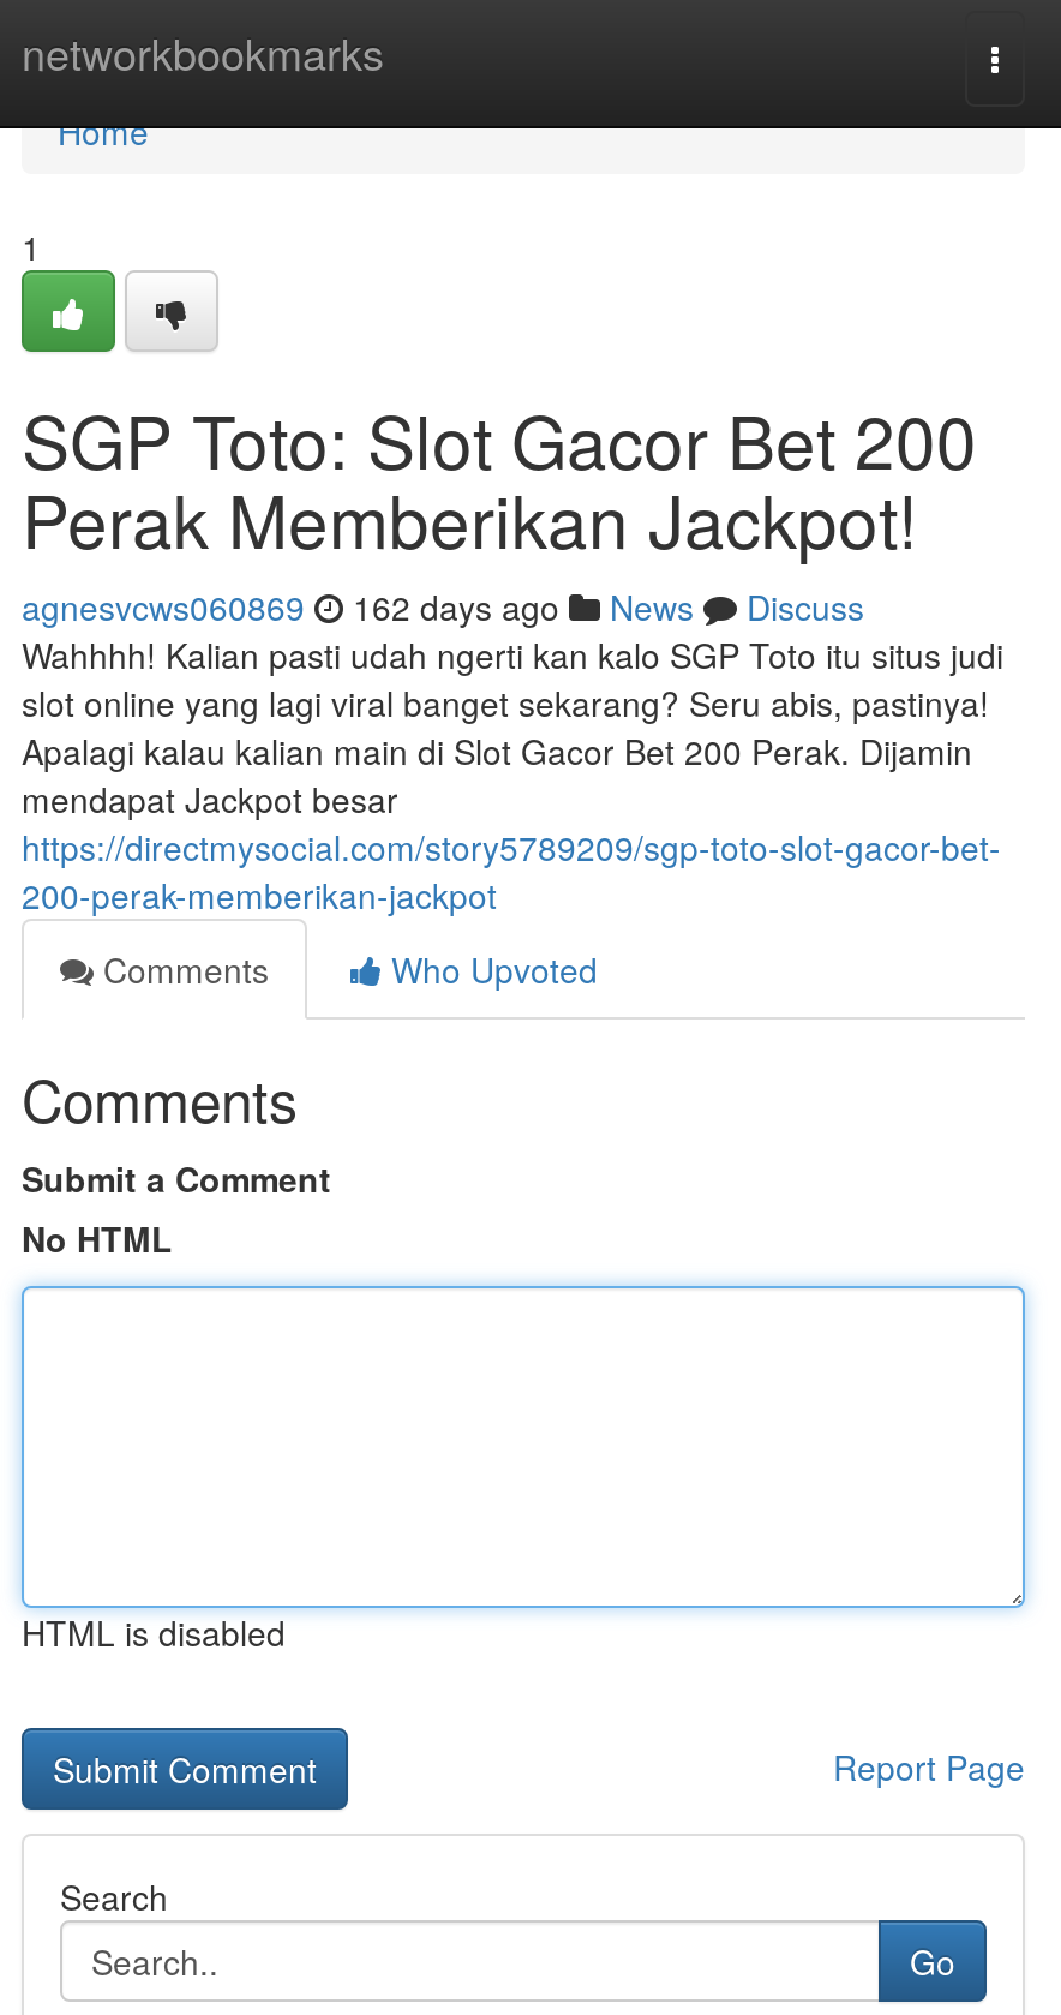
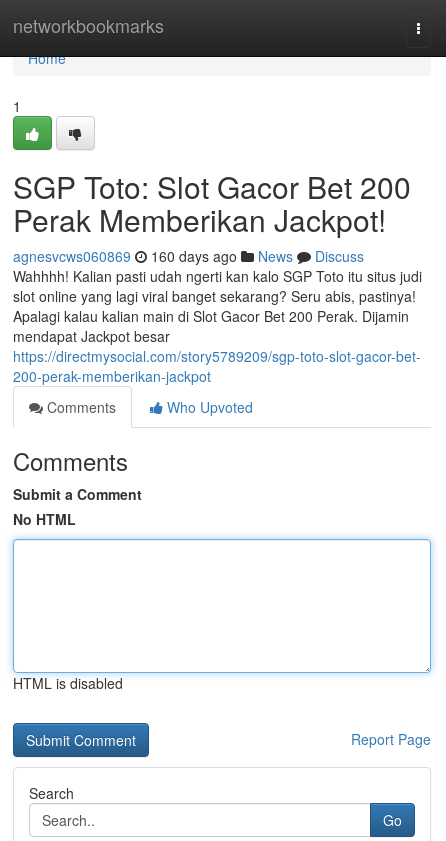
- agnesvcws060869 162 days ago News Discuss
+ agnesvcws060869 160 days ago News Discuss
